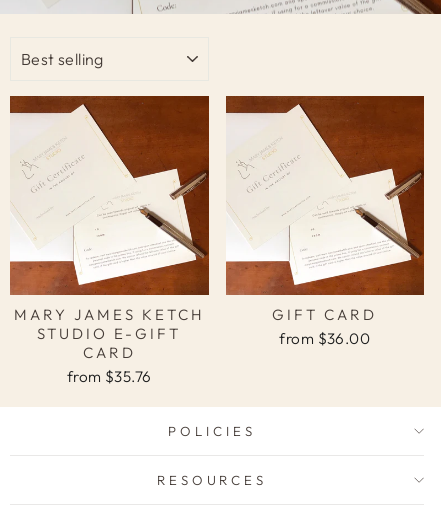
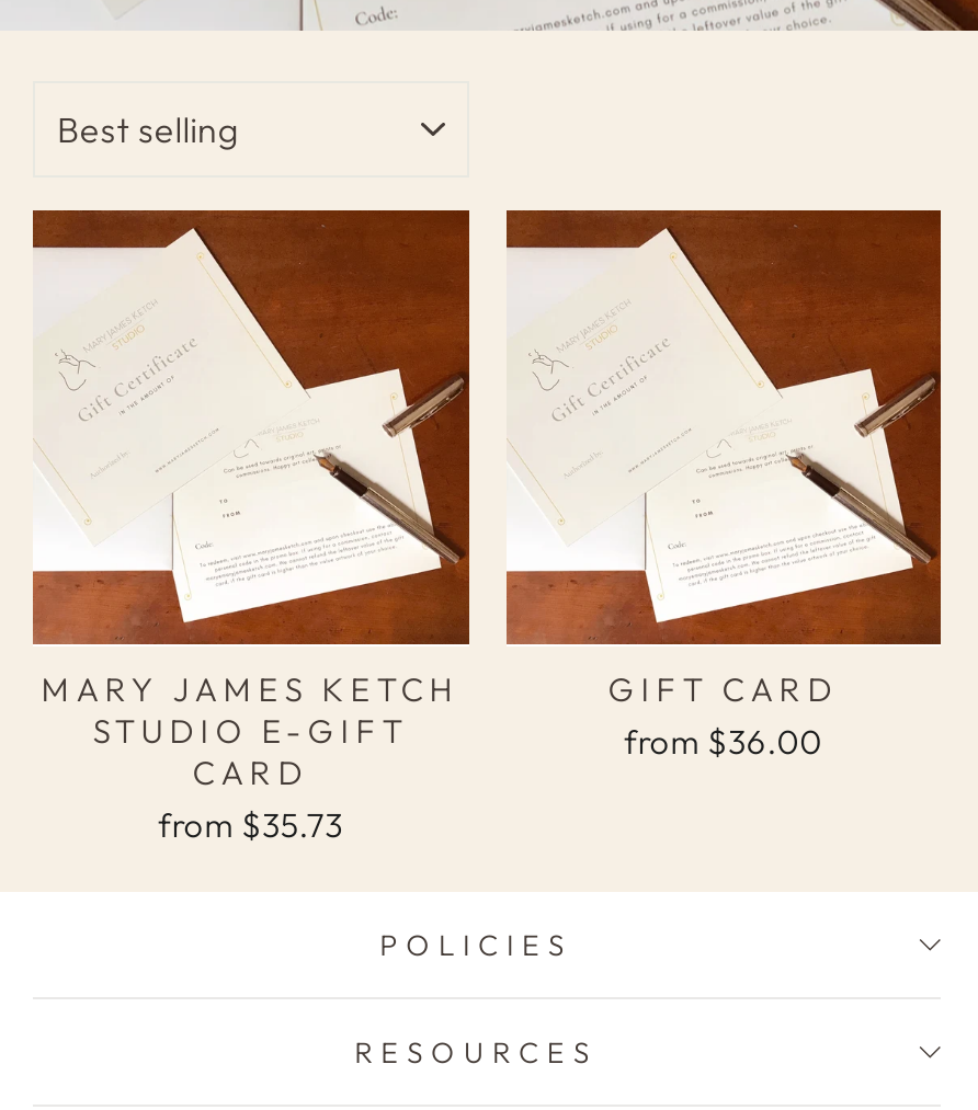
- from $35.76
+ from $35.73
